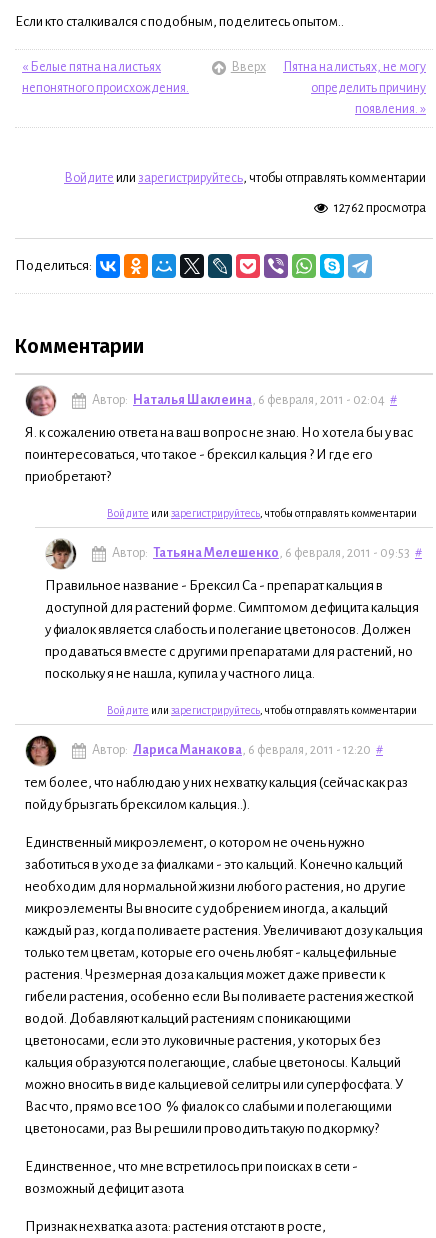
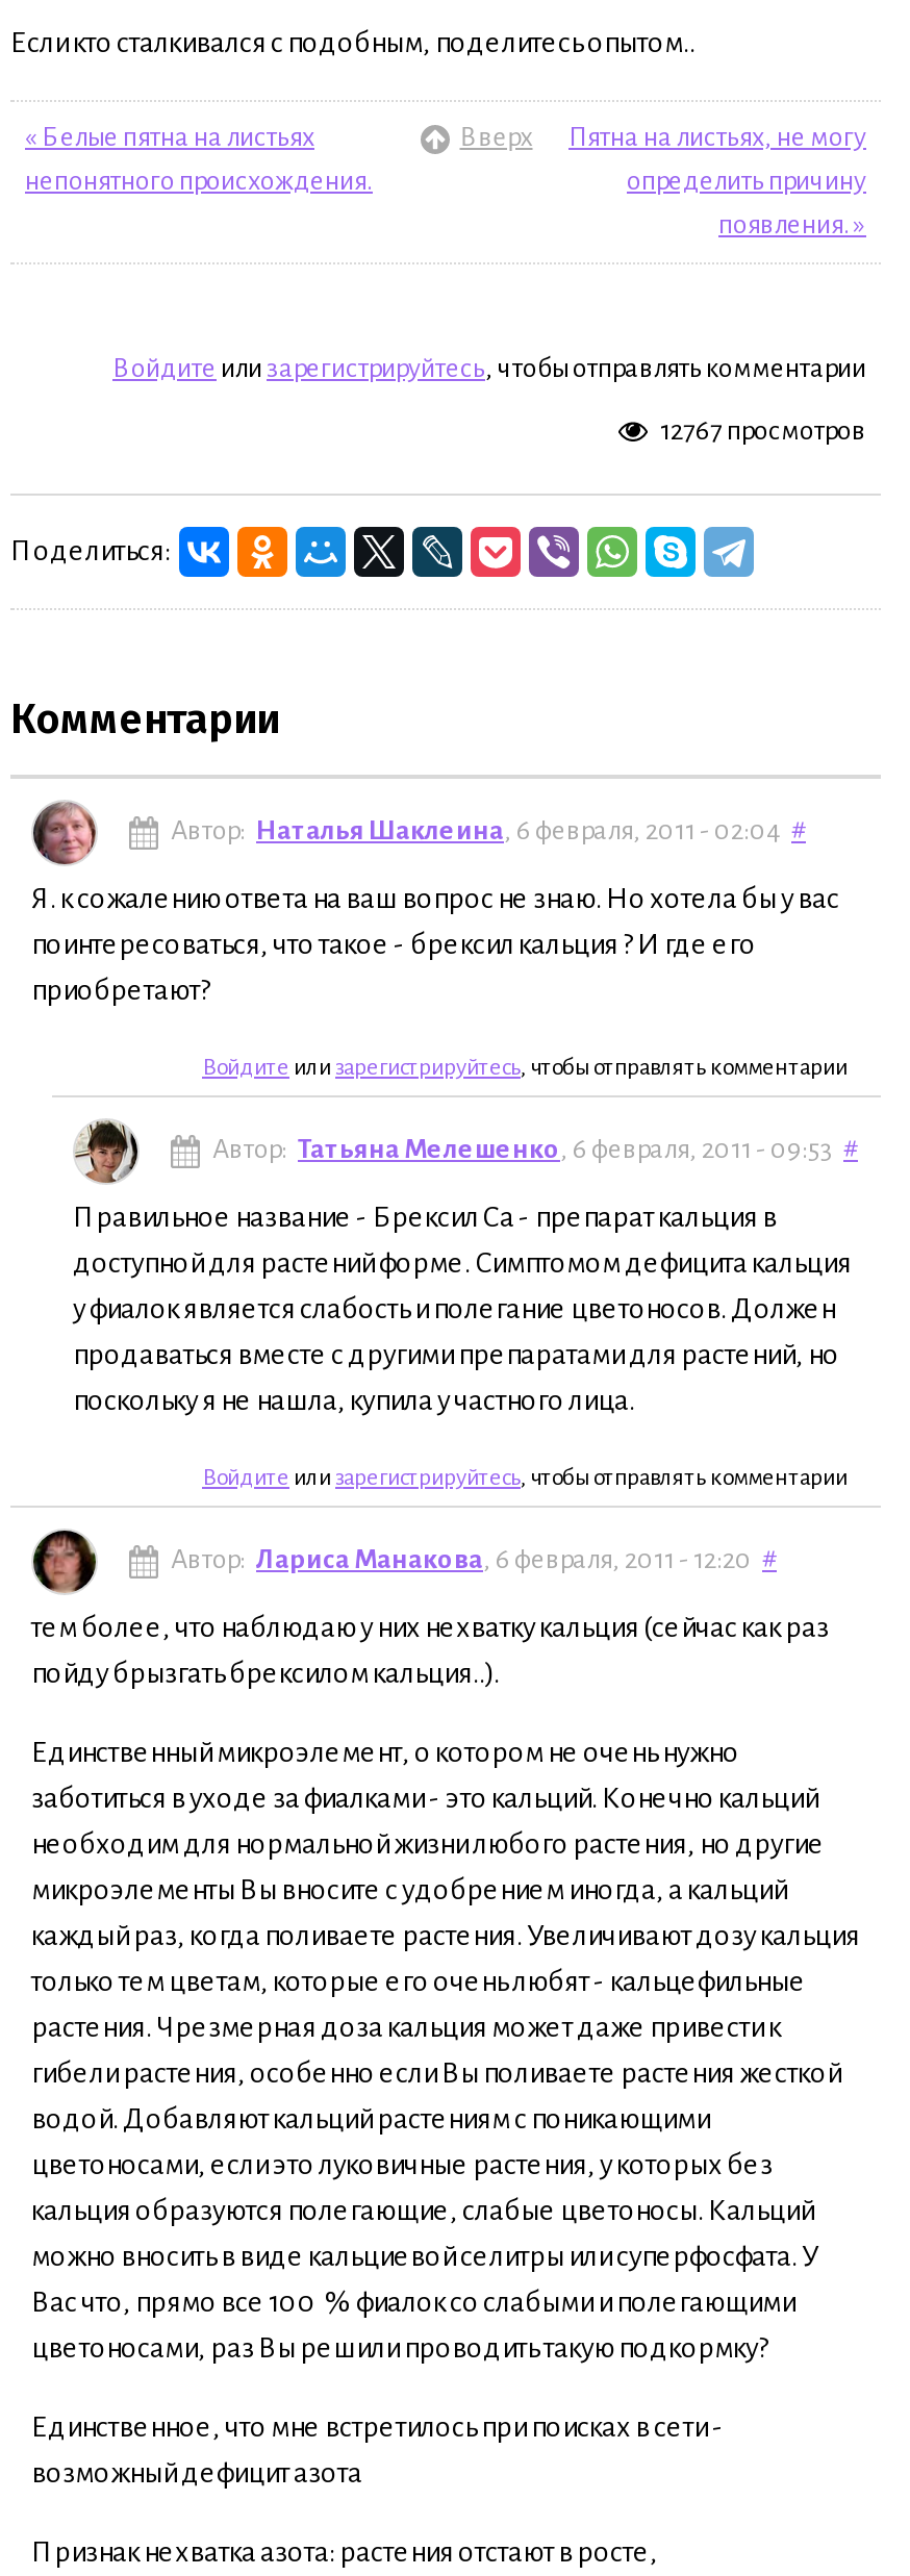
- 12762 просмотра
+ 12767 просмотров
